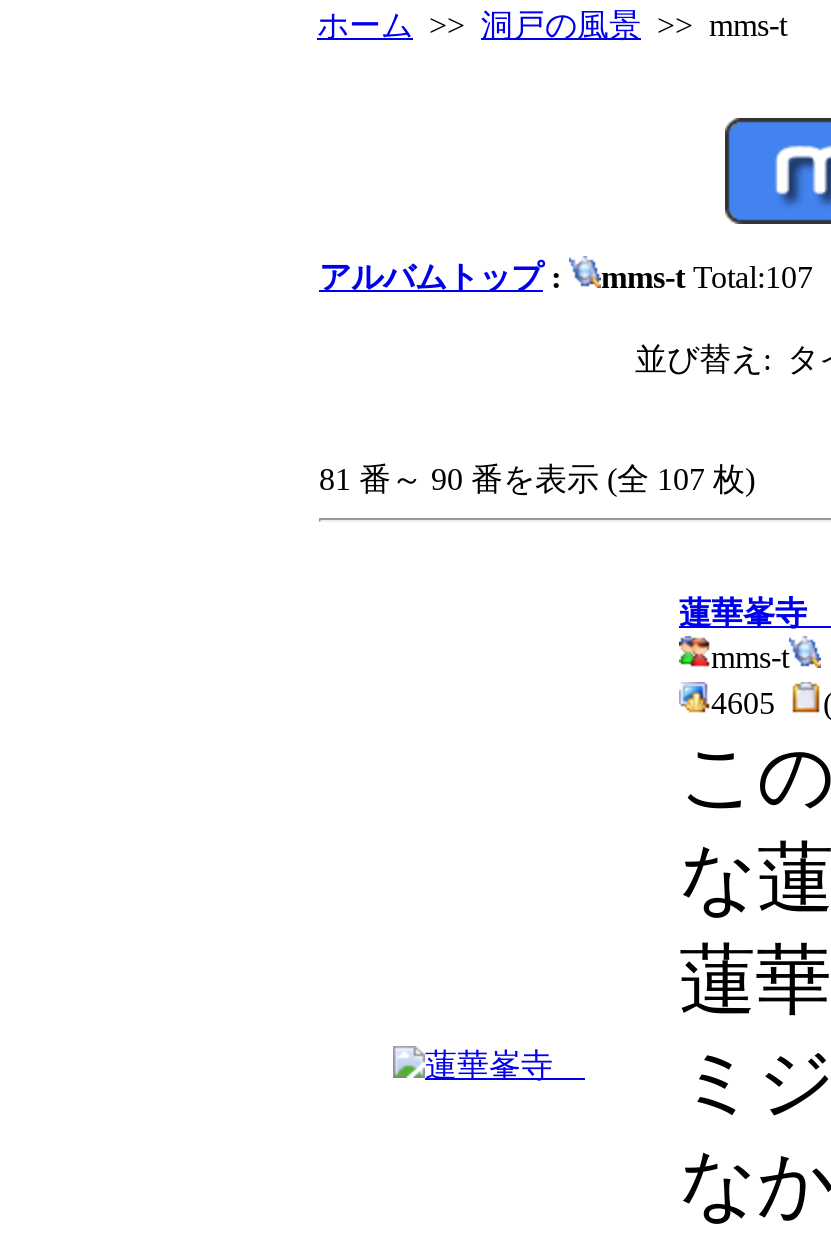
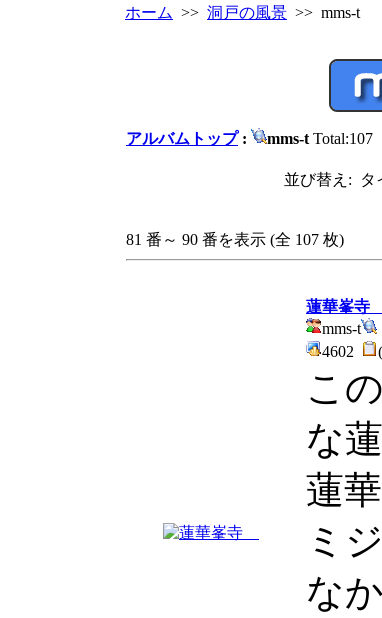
- 4605
+ 4602
